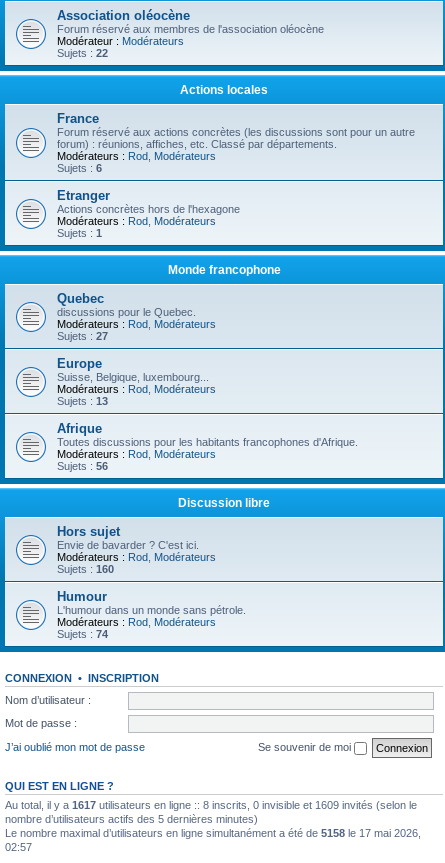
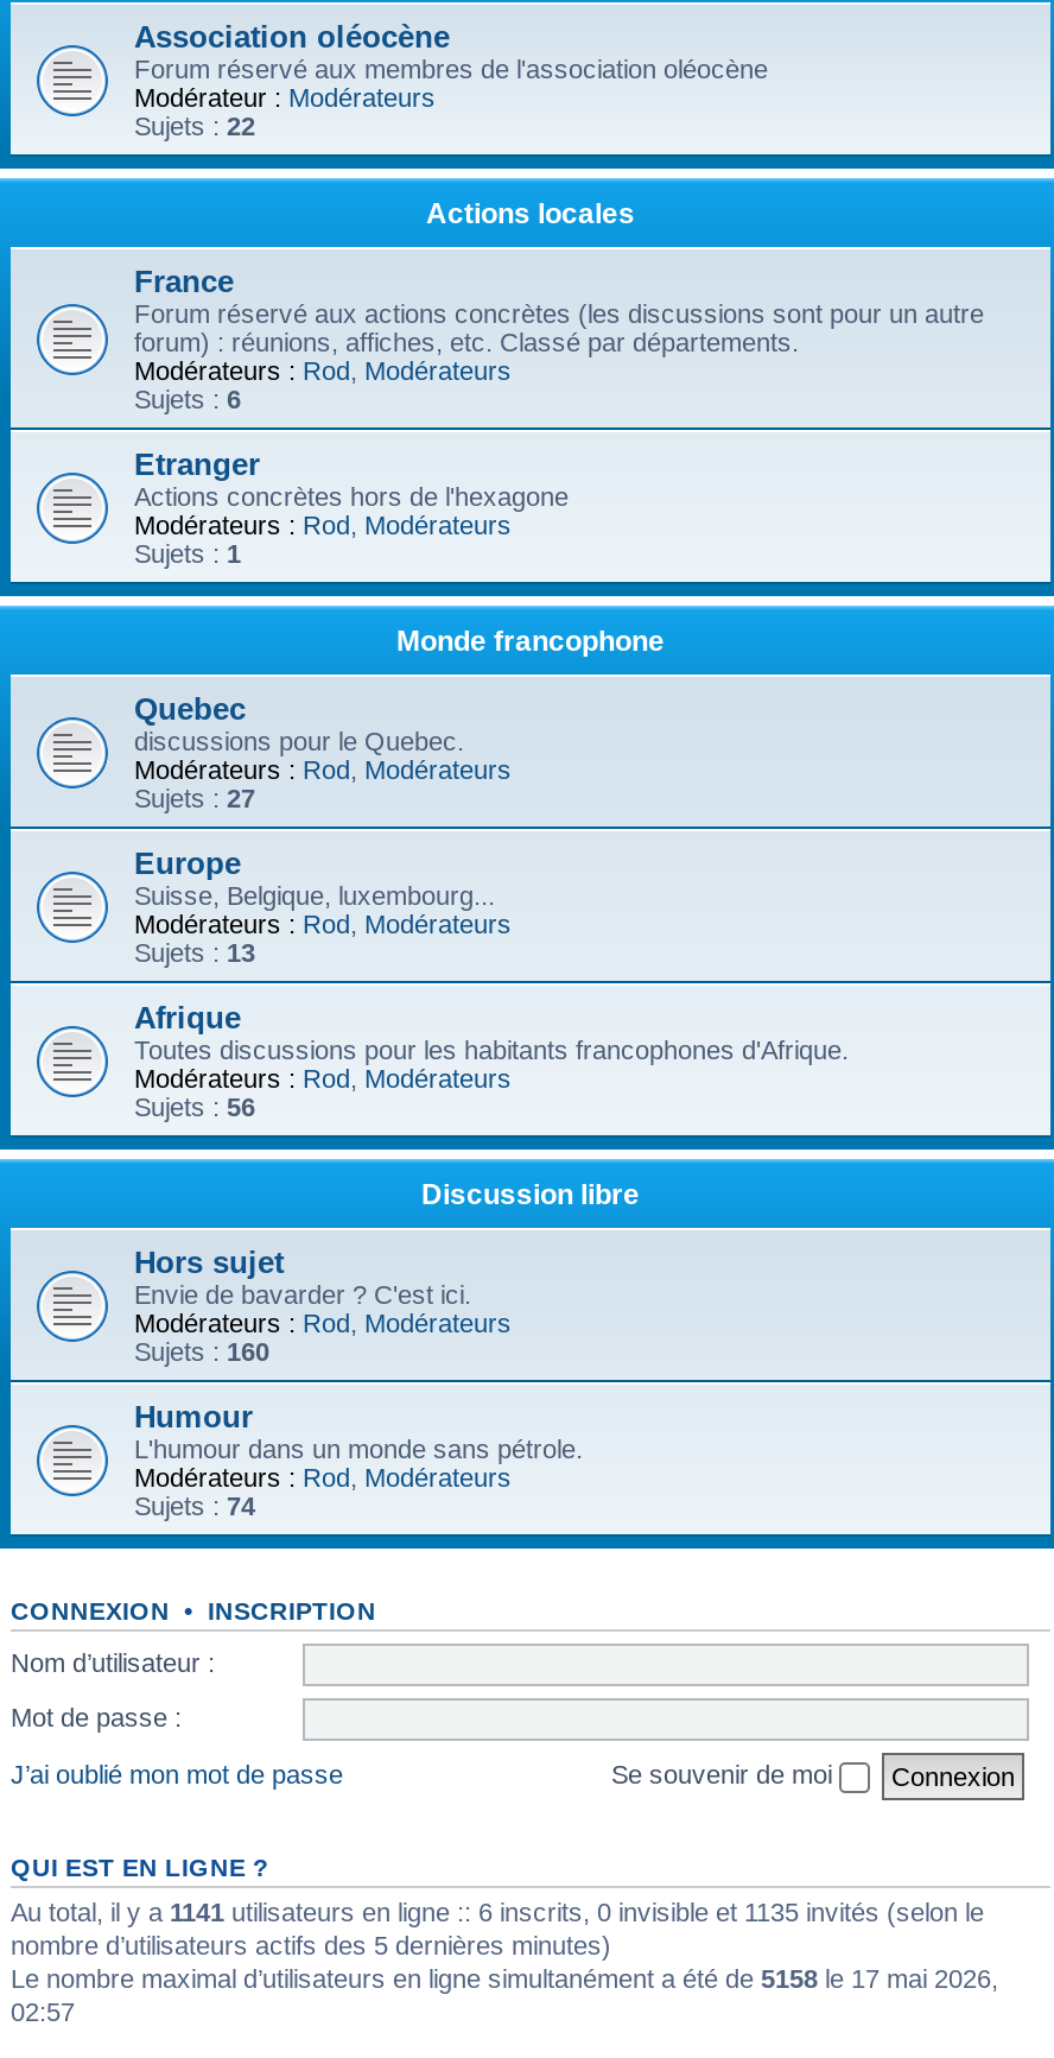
- Au total, il y a 1617 utilisateurs en ligne :: 8 inscrits, 0 invisible et 1609 invités (selon le
+ Au total, il y a 1141 utilisateurs en ligne :: 6 inscrits, 0 invisible et 1135 invités (selon le
